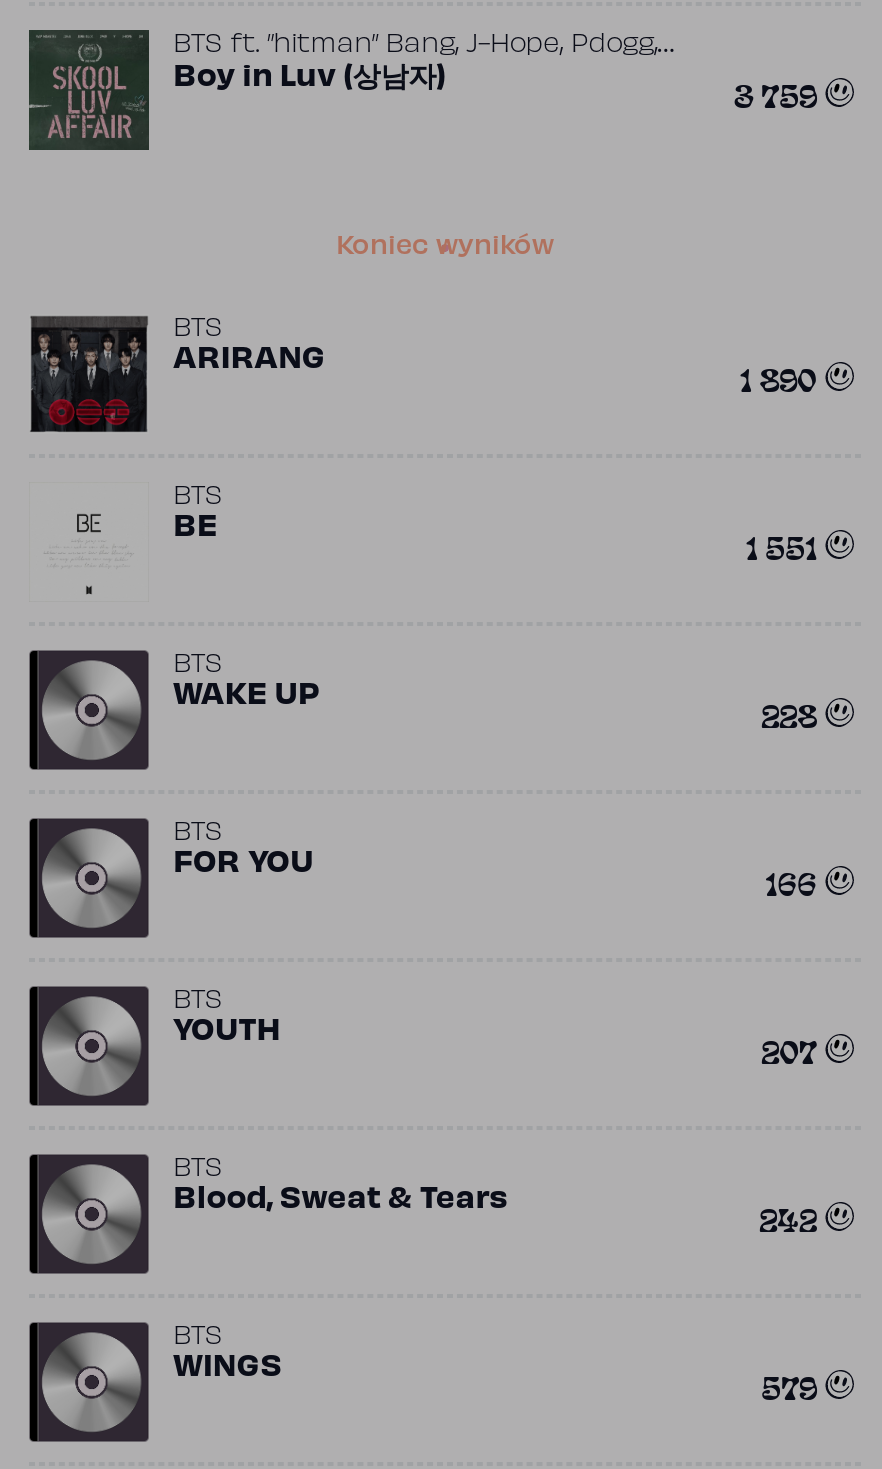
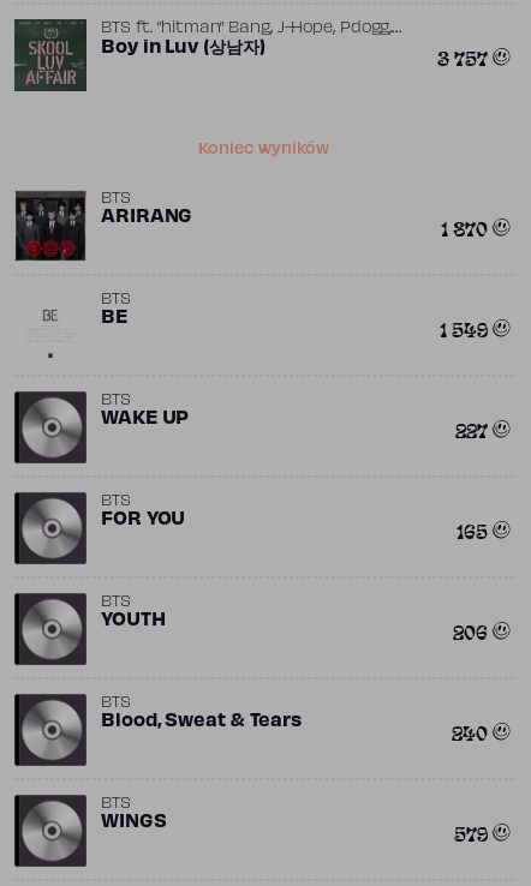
- 3 759
+ 3 757

- 1 890
+ 1 870

- 1 551
+ 1 549

- 228
+ 227

- 166
+ 165

- 207
+ 206

- 242
+ 240
